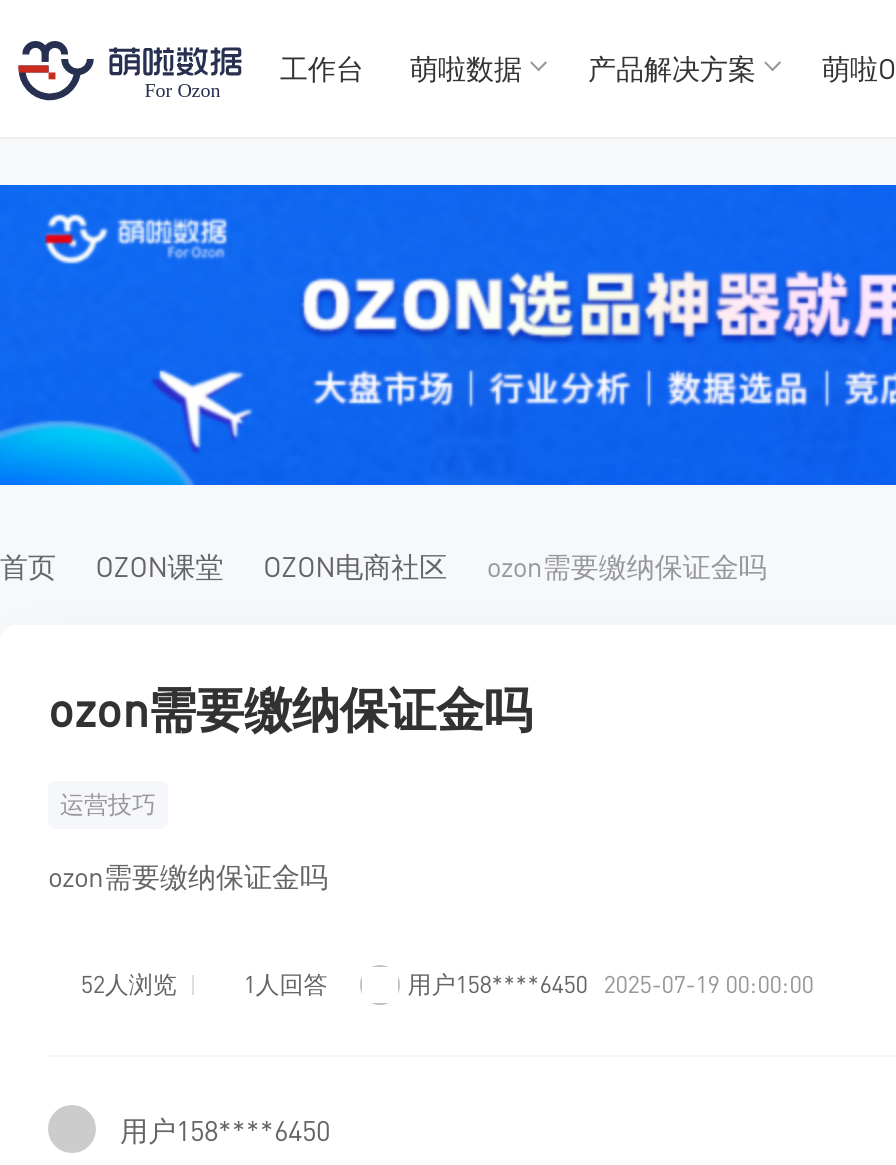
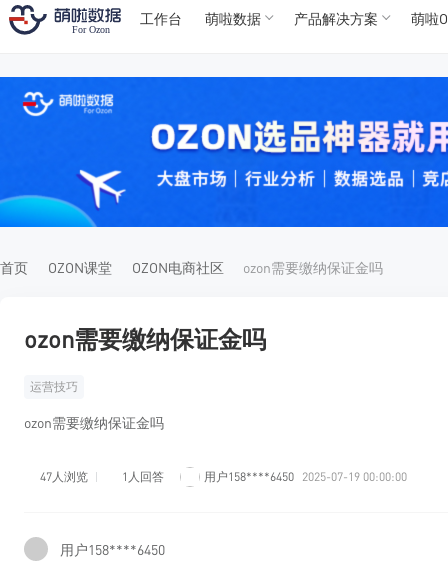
- 52人浏览
+ 47人浏览
